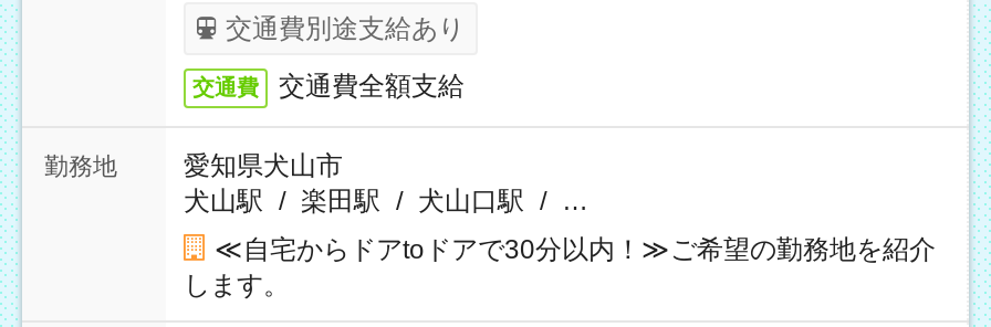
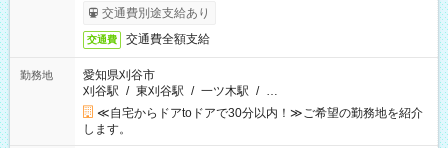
- 愛知県犬山市
- 犬山駅 / 楽田駅 / 犬山口駅 / …
+ 愛知県刈谷市
+ 刈谷駅 / 東刈谷駅 / 一ツ木駅 / …
